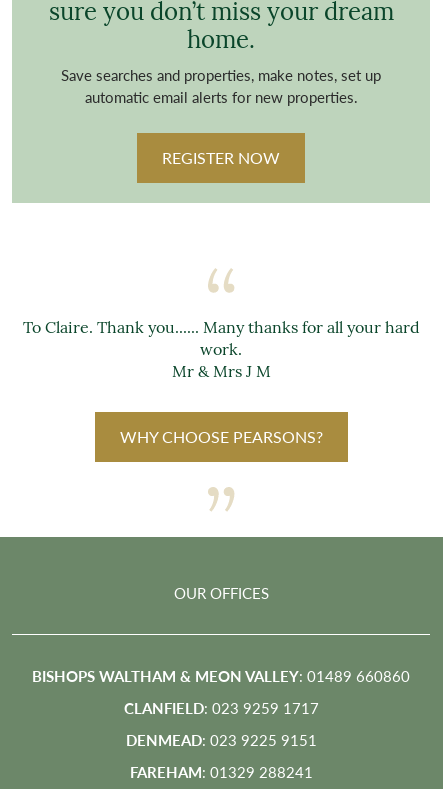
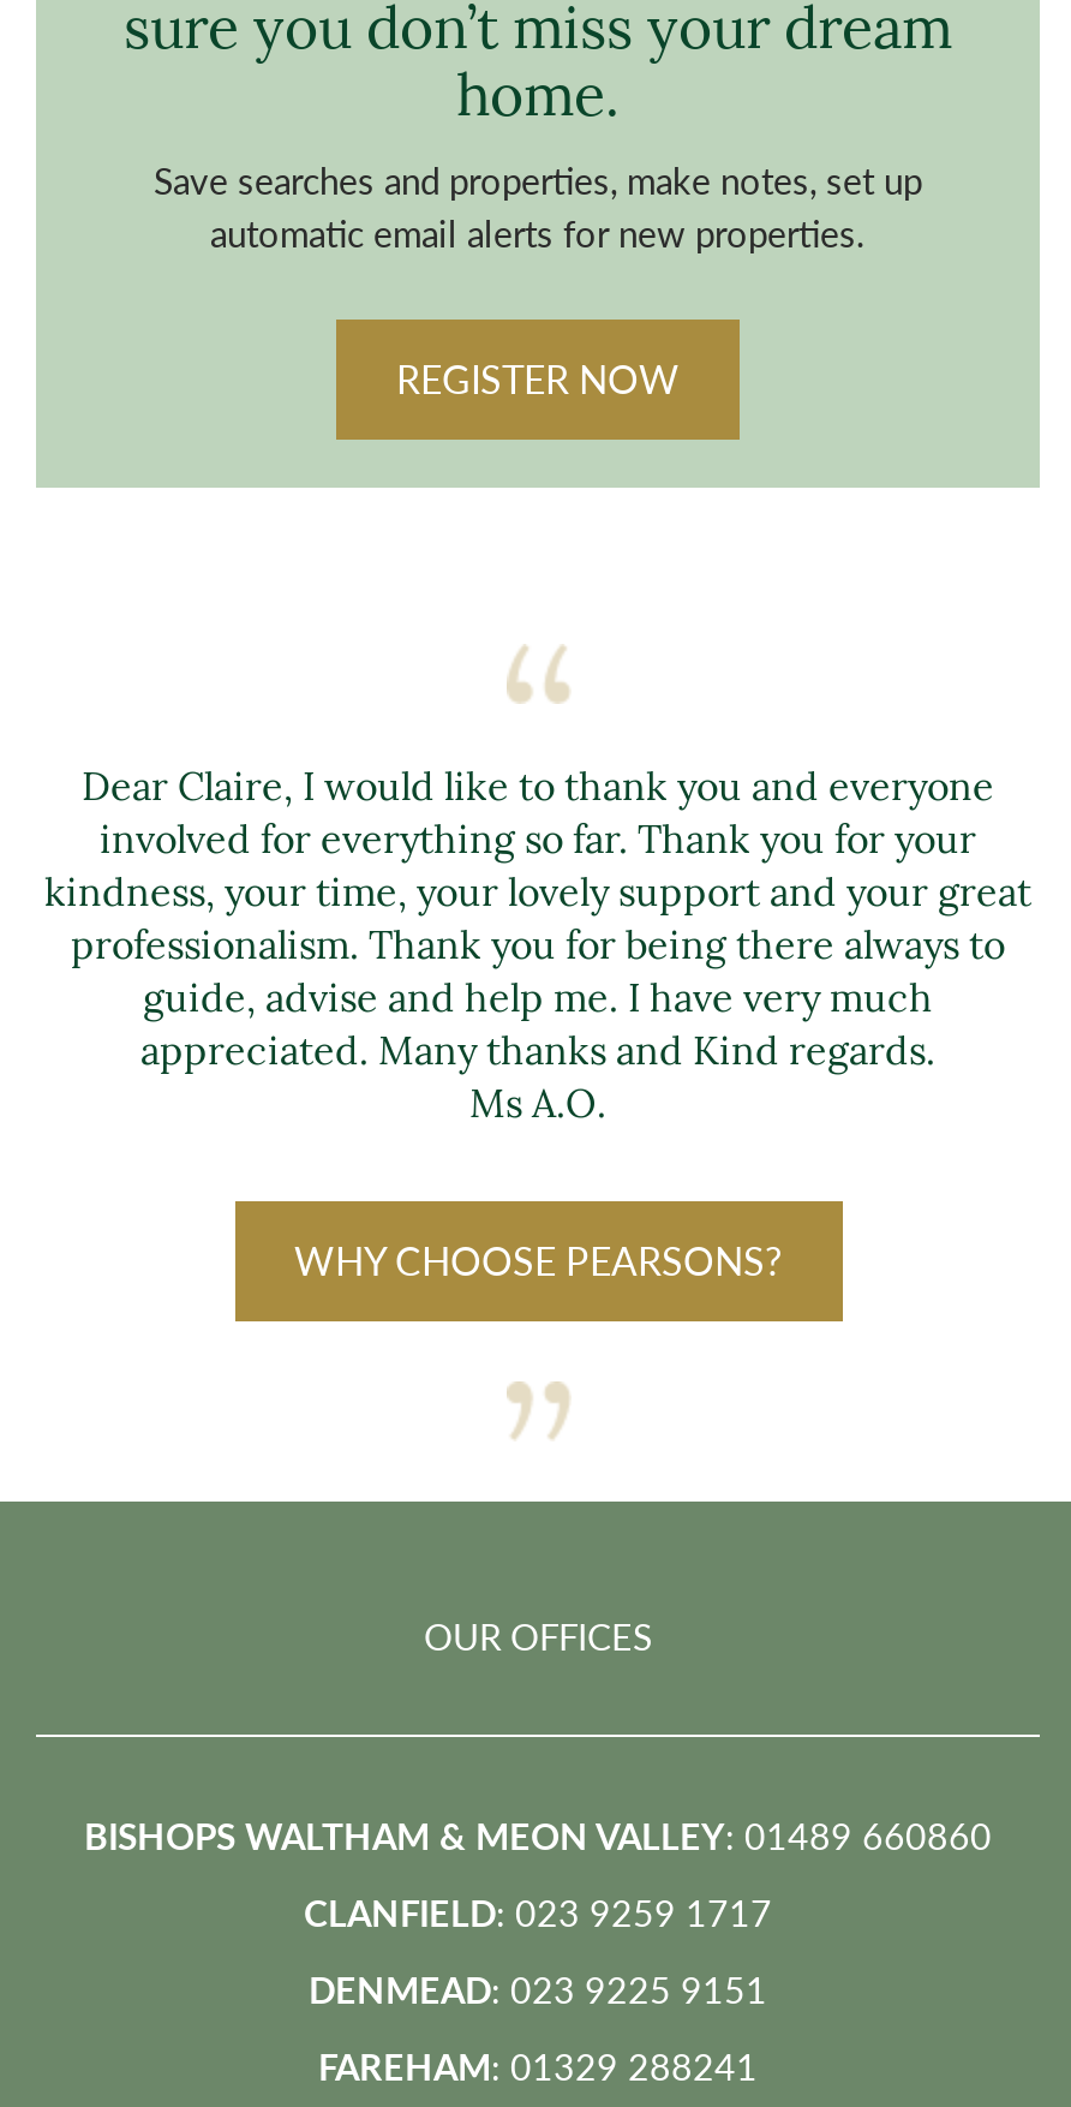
- To Claire. Thank you...... Many thanks for all your hard
- work.
- Mr & Mrs J M
+ Dear Claire, I would like to thank you and everyone
+ involved for everything so far. Thank you for your
+ kindness, your time, your lovely support and your great
+ professionalism. Thank you for being there always to
+ guide, advise and help me. I have very much
+ appreciated. Many thanks and Kind regards.
+ Ms A.O.
